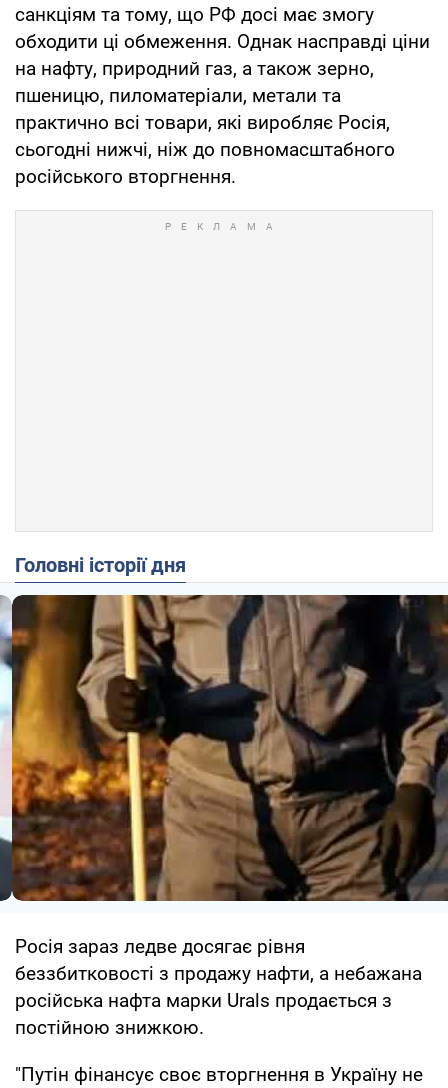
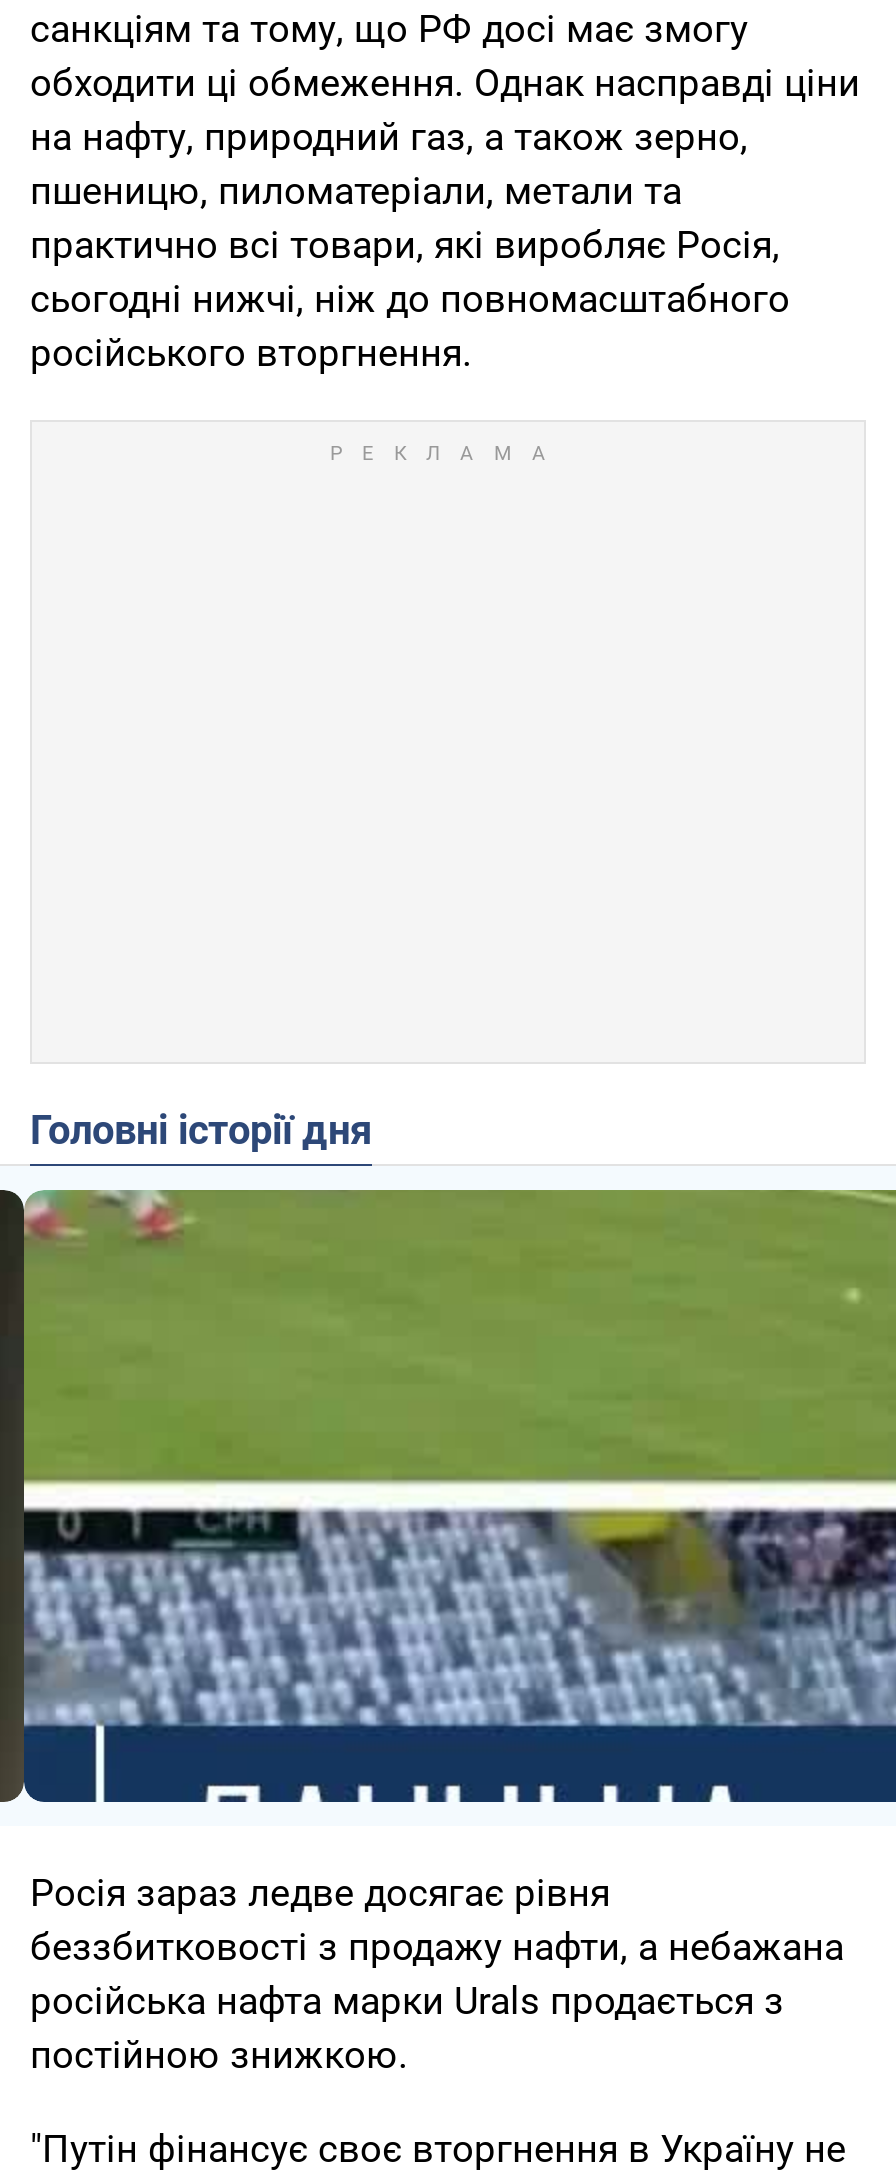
- [image]
+ [image]
